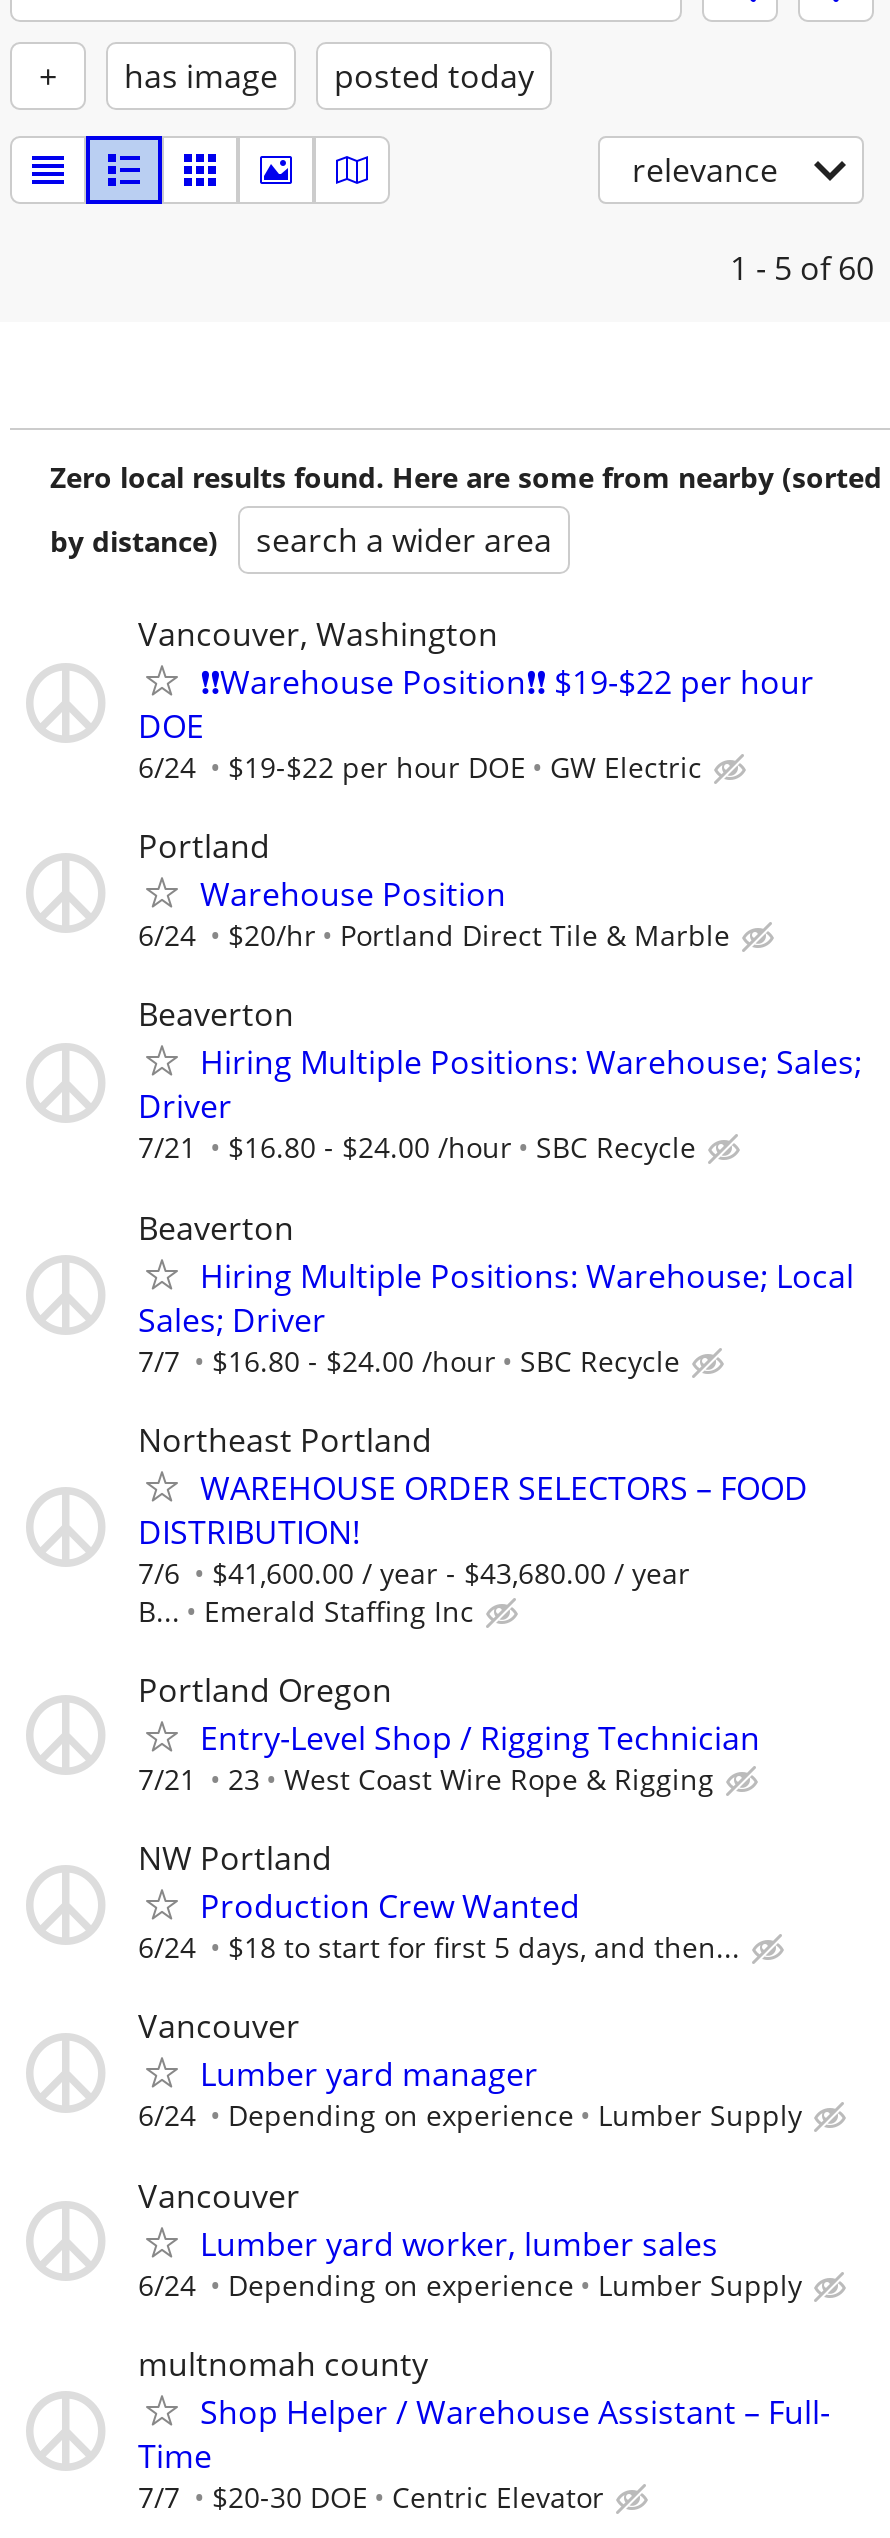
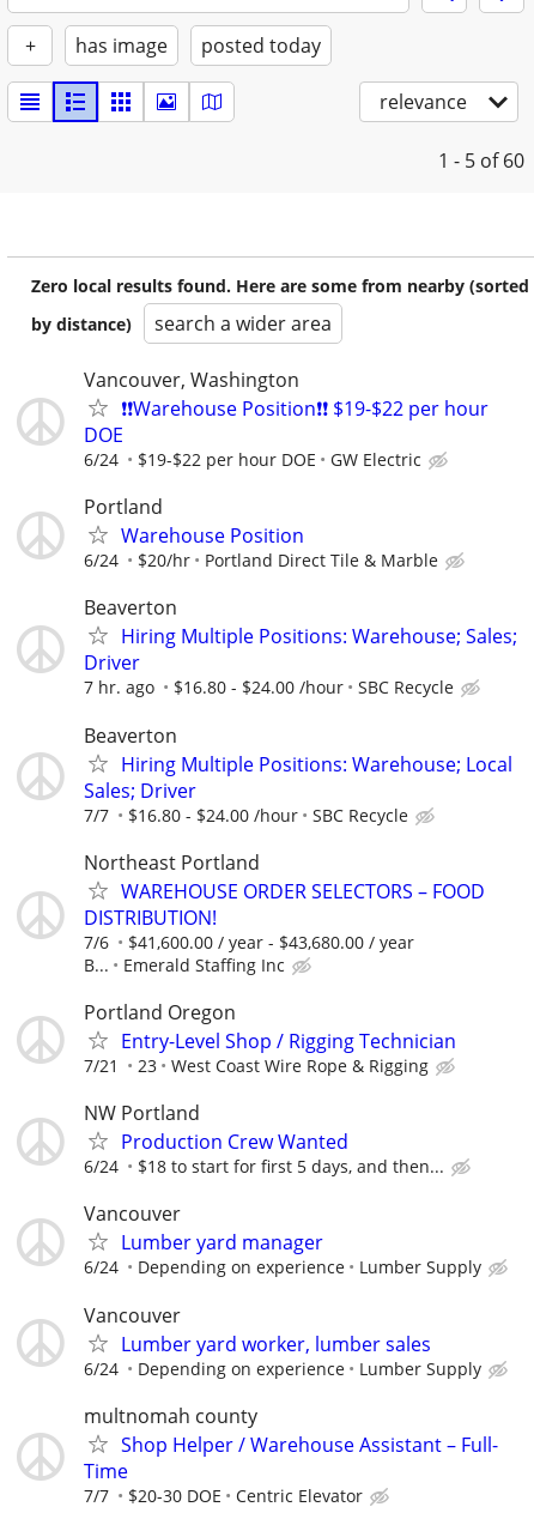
- 7/21 $16.80 - $24.00 /hour SBC Recycle
+ 7 hr. ago $16.80 - $24.00 /hour SBC Recycle
